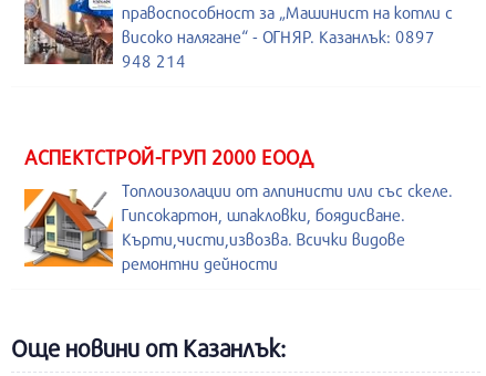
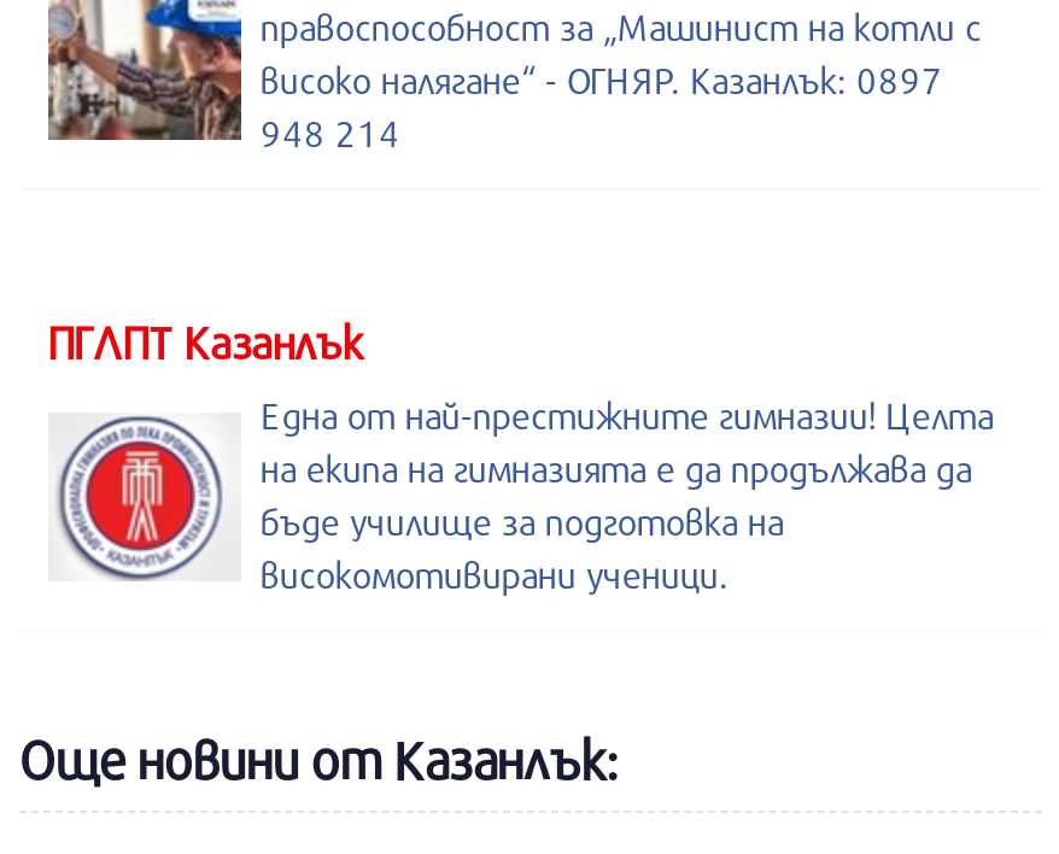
- АСПЕКТСТРОЙ-ГРУП 2000 ЕООД
+ ПГЛПТ Казанлък

- [image]
- Топлоизолации от алпинисти или със скеле.
- Гипсокартон, шпакловки, боядисване.
- Кърти,чисти,извозва. Всички видове
- ремонтни дейности
+ [image]
+ Една от най-престижните гимназии! Целта
+ на екипа на гимназията е да продължава да
+ бъде училище за подготовка на
+ високомотивирани ученици.
